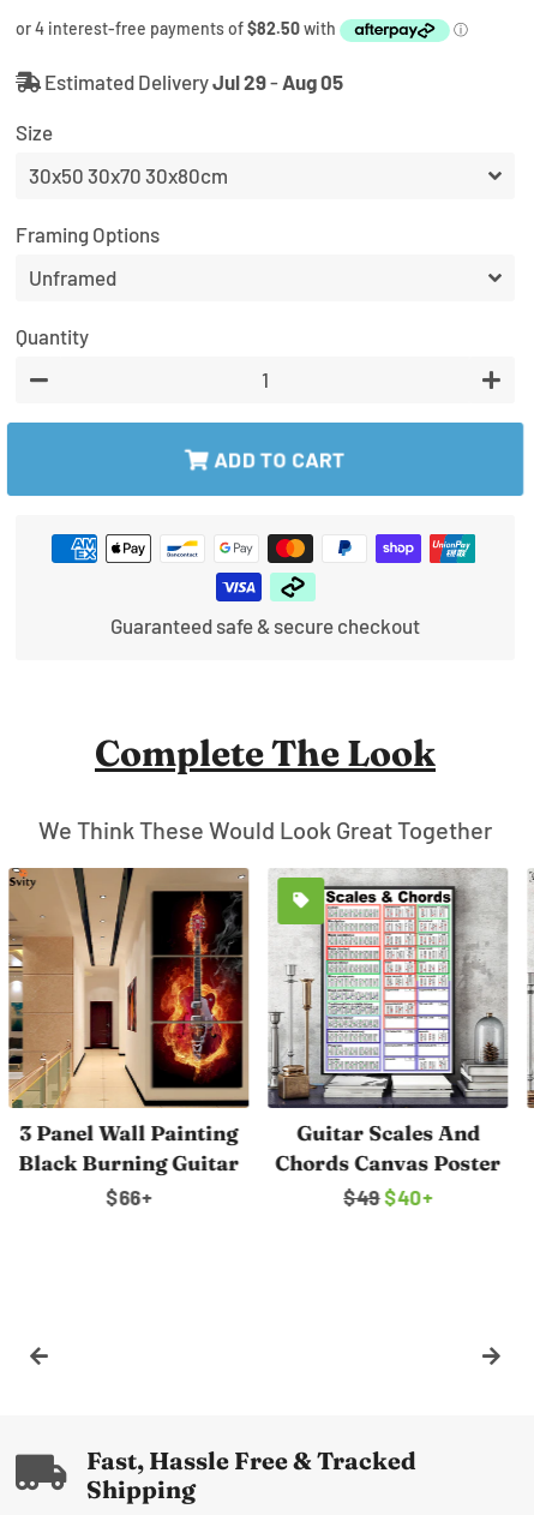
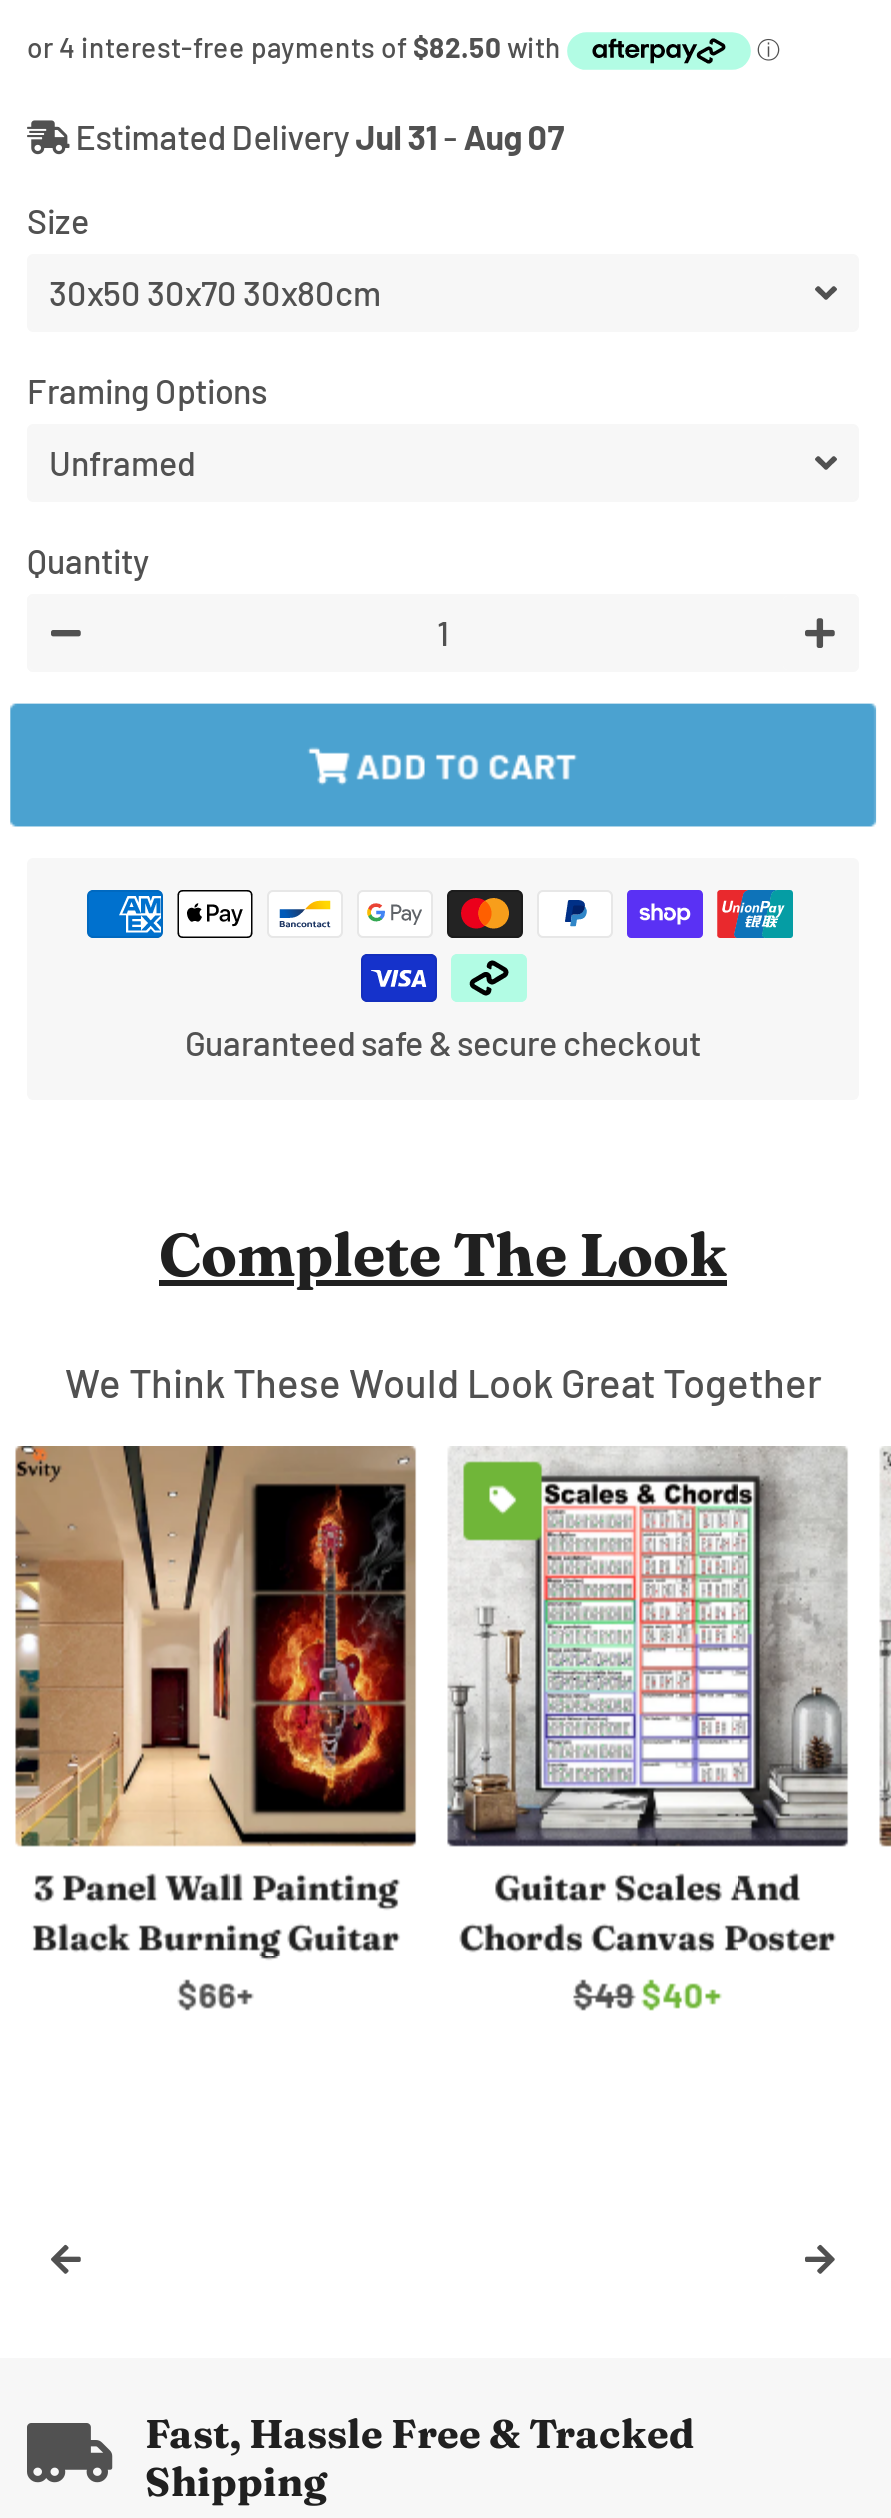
- Estimated Delivery Jul 29 - Aug 05
+ Estimated Delivery Jul 31 - Aug 07
